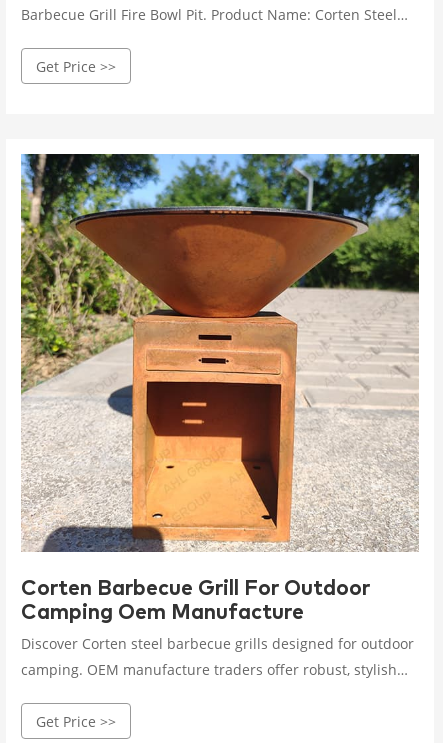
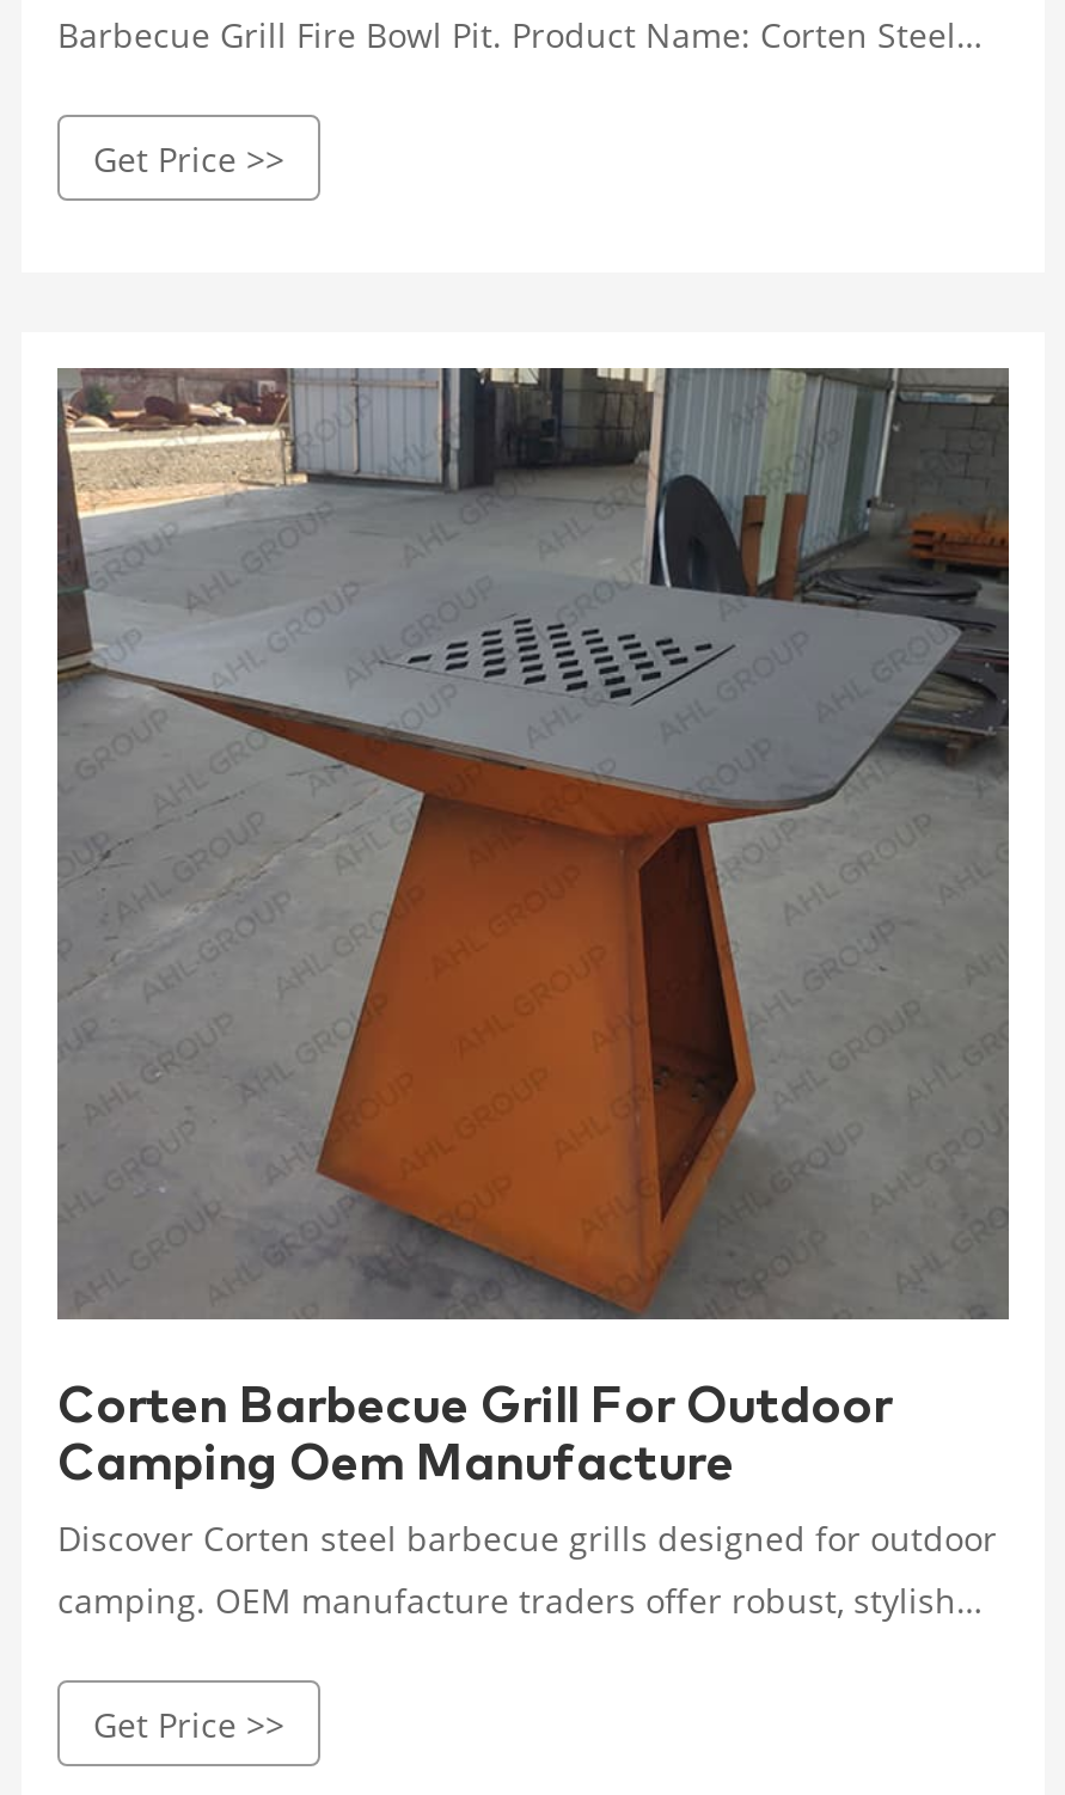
- [image]
+ [image]
